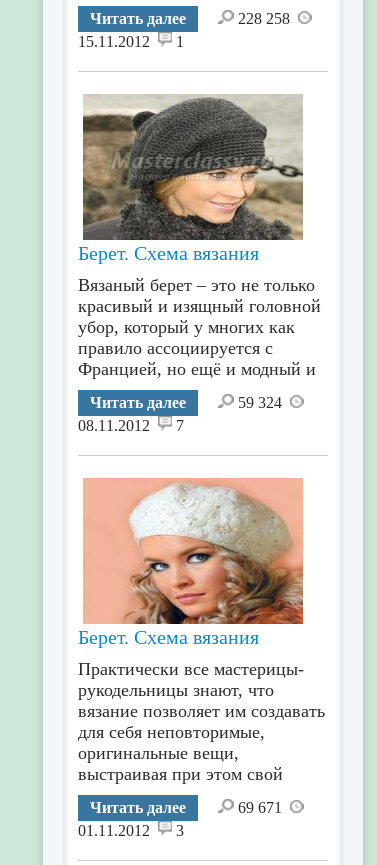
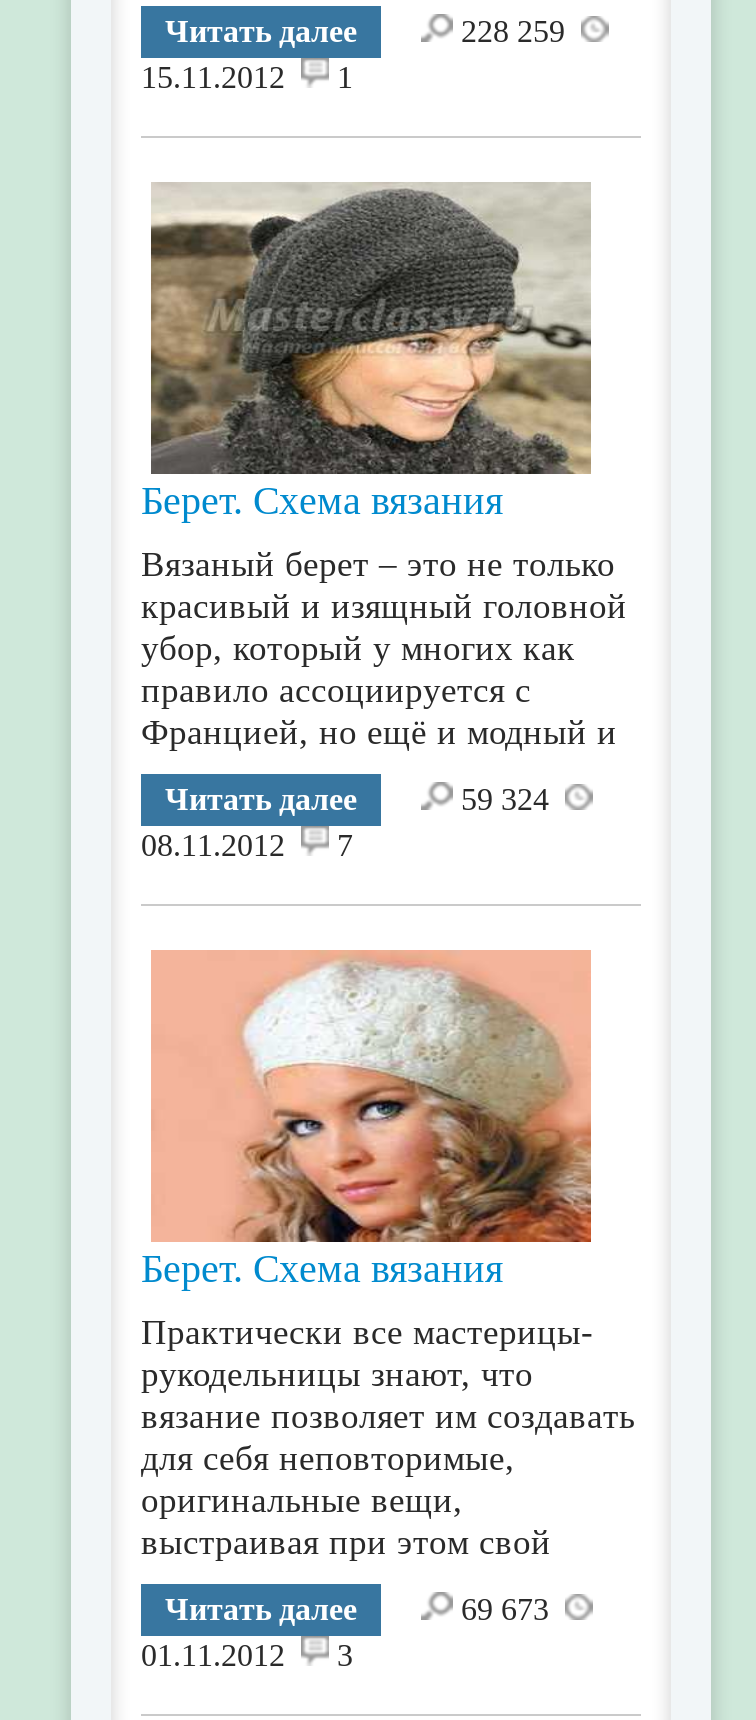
- 228 258
+ 228 259

- 69 671
+ 69 673
